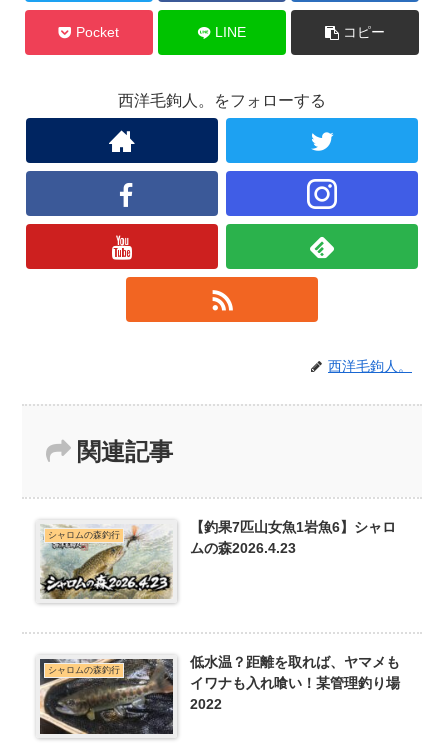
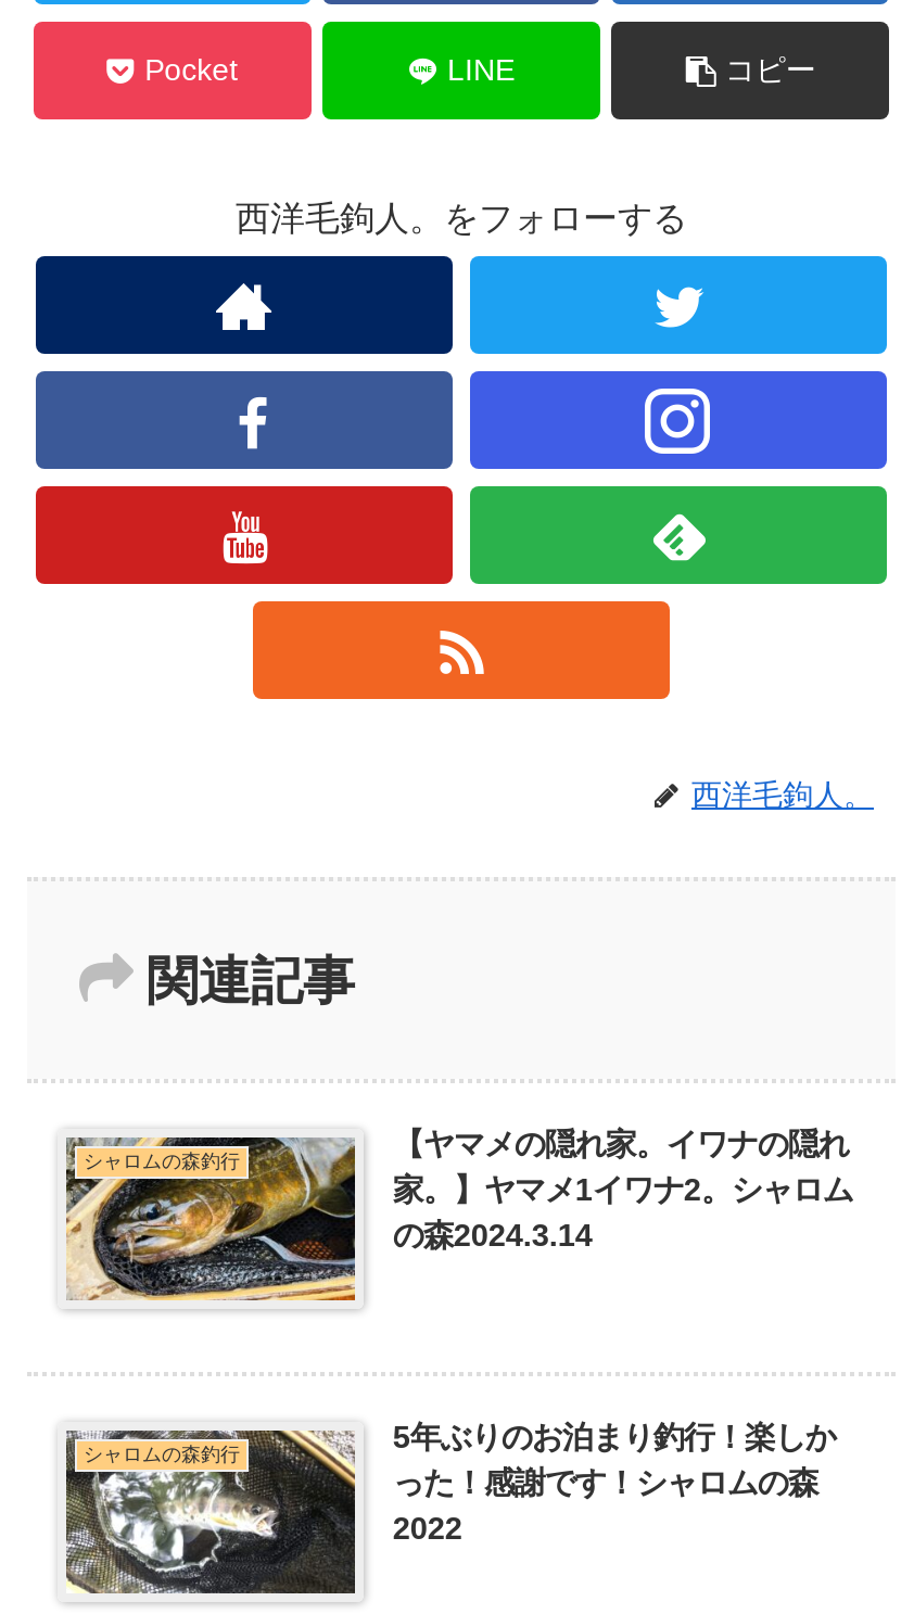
- [image]
- 【釣果7匹山女魚1岩魚6】シャロ
- ムの森2026.4.23
+ [image]
+ 【ヤマメの隠れ家。イワナの隠れ
+ 家。】ヤマメ1イワナ2。シャロム
+ の森2024.3.14

- [image]
- 低水温？距離を取れば、ヤマメも
- イワナも入れ喰い！某管理釣り場
+ [image]
+ 5年ぶりのお泊まり釣行！楽しか
+ った！感謝です！シャロムの森
